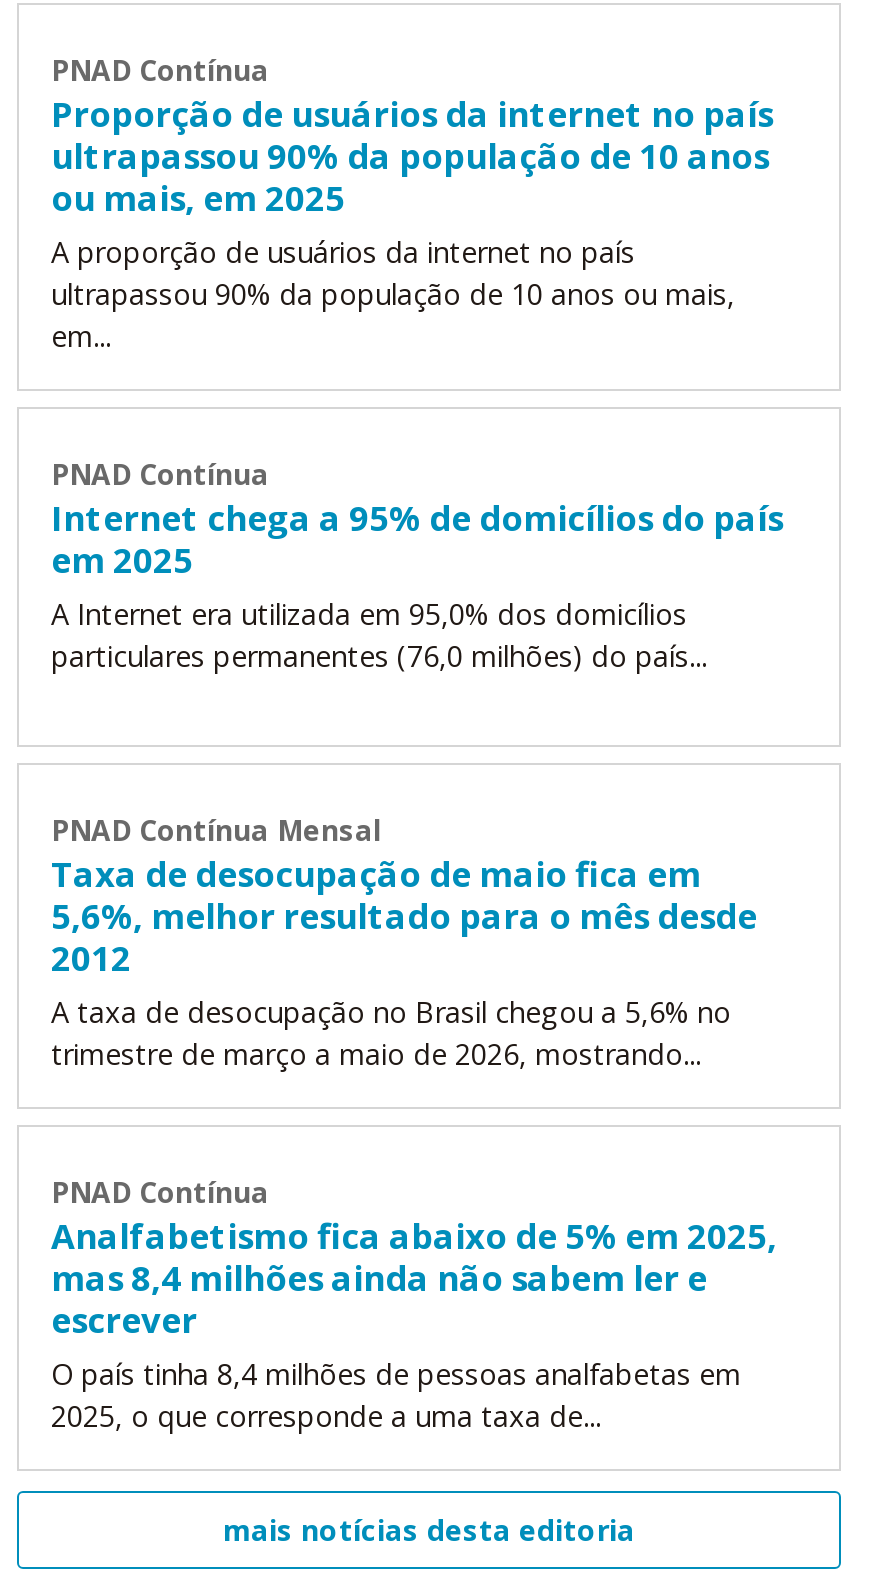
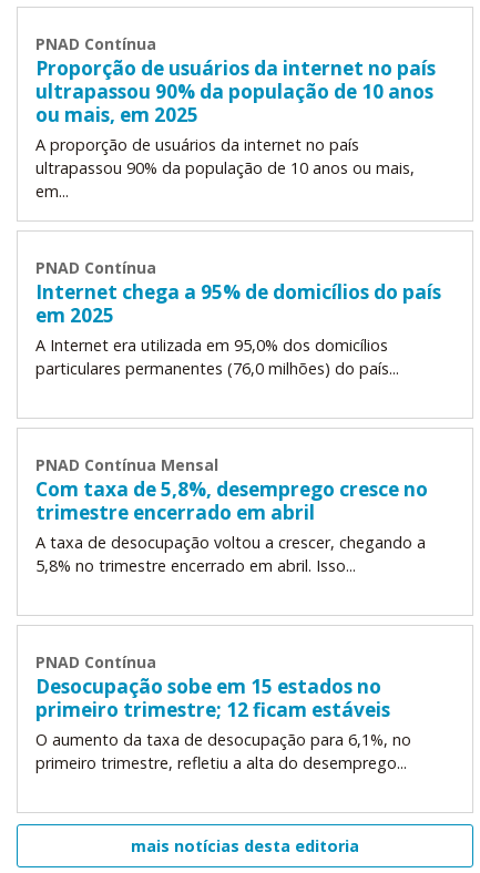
- Taxa de desocupação de maio fica em
- 5,6%, melhor resultado para o mês desde
- 2012
- A taxa de desocupação no Brasil chegou a 5,6% no
- trimestre de março a maio de 2026, mostrando...
+ Com taxa de 5,8%, desemprego cresce no
+ trimestre encerrado em abril
+ A taxa de desocupação voltou a crescer, chegando a
+ 5,8% no trimestre encerrado em abril. Isso...

- Analfabetismo fica abaixo de 5% em 2025,
- mas 8,4 milhões ainda não sabem ler e
- escrever
- O país tinha 8,4 milhões de pessoas analfabetas em
- 2025, o que corresponde a uma taxa de...
+ Desocupação sobe em 15 estados no
+ primeiro trimestre; 12 ficam estáveis
+ O aumento da taxa de desocupação para 6,1%, no
+ primeiro trimestre, refletiu a alta do desemprego...
